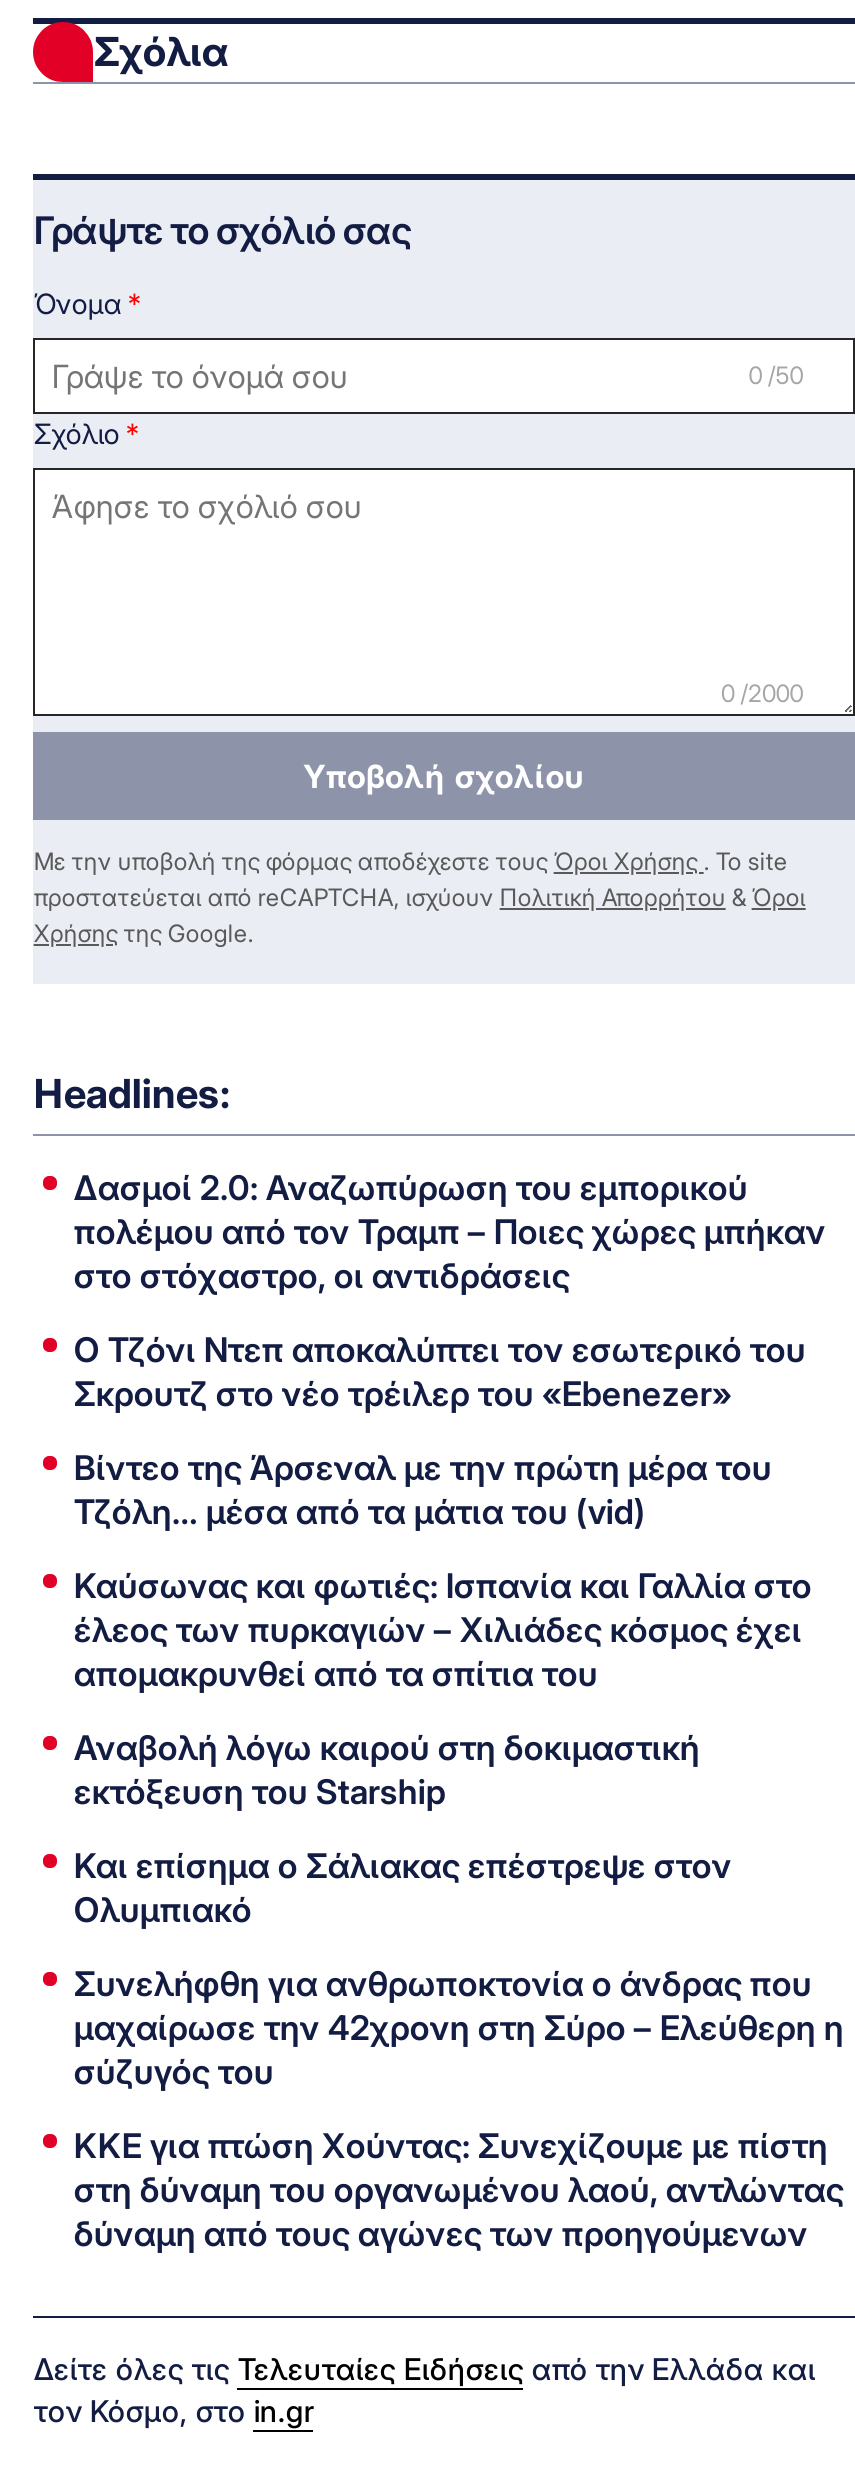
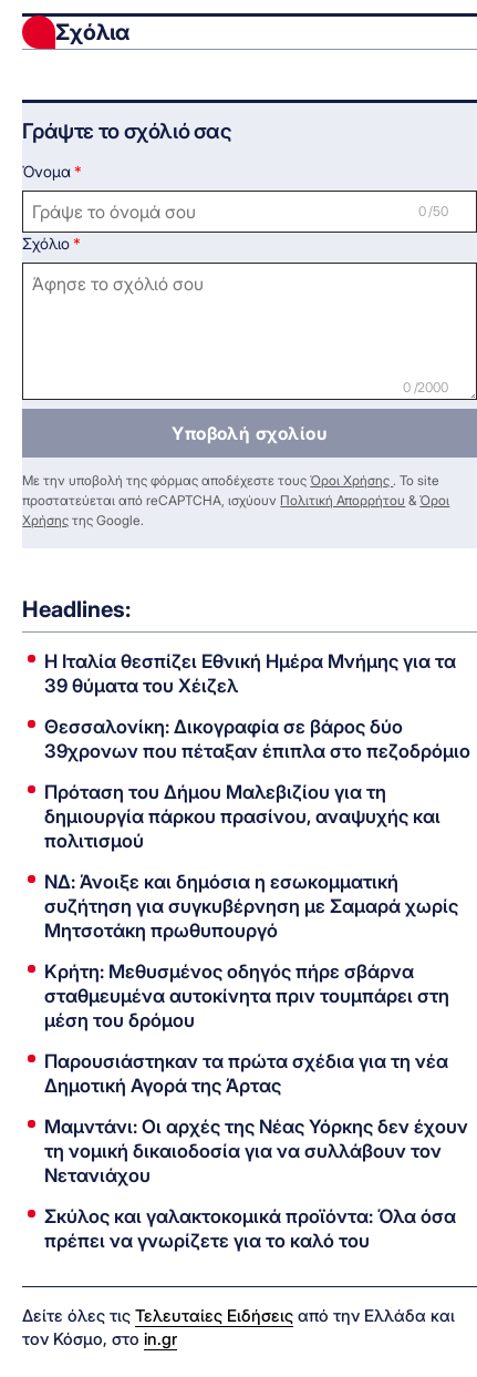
- Δασμοί 2.0: Αναζωπύρωση του εμπορικού
- πολέμου από τον Τραμπ – Ποιες χώρες μπήκαν
- στο στόχαστρο, οι αντιδράσεις
+ Η Ιταλία θεσπίζει Εθνική Ημέρα Μνήμης για τα
+ 39 θύματα του Χέιζελ

- Ο Τζόνι Ντεπ αποκαλύπτει τον εσωτερικό του
- Σκρουτζ στο νέο τρέιλερ του «Ebenezer»
+ Θεσσαλονίκη: Δικογραφία σε βάρος δύο
+ 39χρονων που πέταξαν έπιπλα στο πεζοδρόμιο

- Βίντεο της Άρσεναλ με την πρώτη μέρα του
- Τζόλη… μέσα από τα μάτια του (vid)
+ Πρόταση του Δήμου Μαλεβιζίου για τη
+ δημιουργία πάρκου πρασίνου, αναψυχής και
+ πολιτισμού

- Καύσωνας και φωτιές: Ισπανία και Γαλλία στο
- έλεος των πυρκαγιών – Χιλιάδες κόσμος έχει
- απομακρυνθεί από τα σπίτια του
+ ΝΔ: Άνοιξε και δημόσια η εσωκομματική
+ συζήτηση για συγκυβέρνηση με Σαμαρά χωρίς
+ Μητσοτάκη πρωθυπουργό

- Αναβολή λόγω καιρού στη δοκιμαστική
- εκτόξευση του Starship
+ Κρήτη: Μεθυσμένος οδηγός πήρε σβάρνα
+ σταθμευμένα αυτοκίνητα πριν τουμπάρει στη
+ μέση του δρόμου

- Και επίσημα ο Σάλιακας επέστρεψε στον
- Ολυμπιακό
+ Παρουσιάστηκαν τα πρώτα σχέδια για τη νέα
+ Δημοτική Αγορά της Άρτας

- Συνελήφθη για ανθρωποκτονία ο άνδρας που
- μαχαίρωσε την 42χρονη στη Σύρο – Ελεύθερη η
- σύζυγός του
+ Μαμντάνι: Οι αρχές της Νέας Υόρκης δεν έχουν
+ τη νομική δικαιοδοσία για να συλλάβουν τον
+ Νετανιάχου

- ΚΚΕ για πτώση Χούντας: Συνεχίζουμε με πίστη
- στη δύναμη του οργανωμένου λαού, αντλώντας
- δύναμη από τους αγώνες των προηγούμενων
+ Σκύλος και γαλακτοκομικά προϊόντα: Όλα όσα
+ πρέπει να γνωρίζετε για το καλό του
